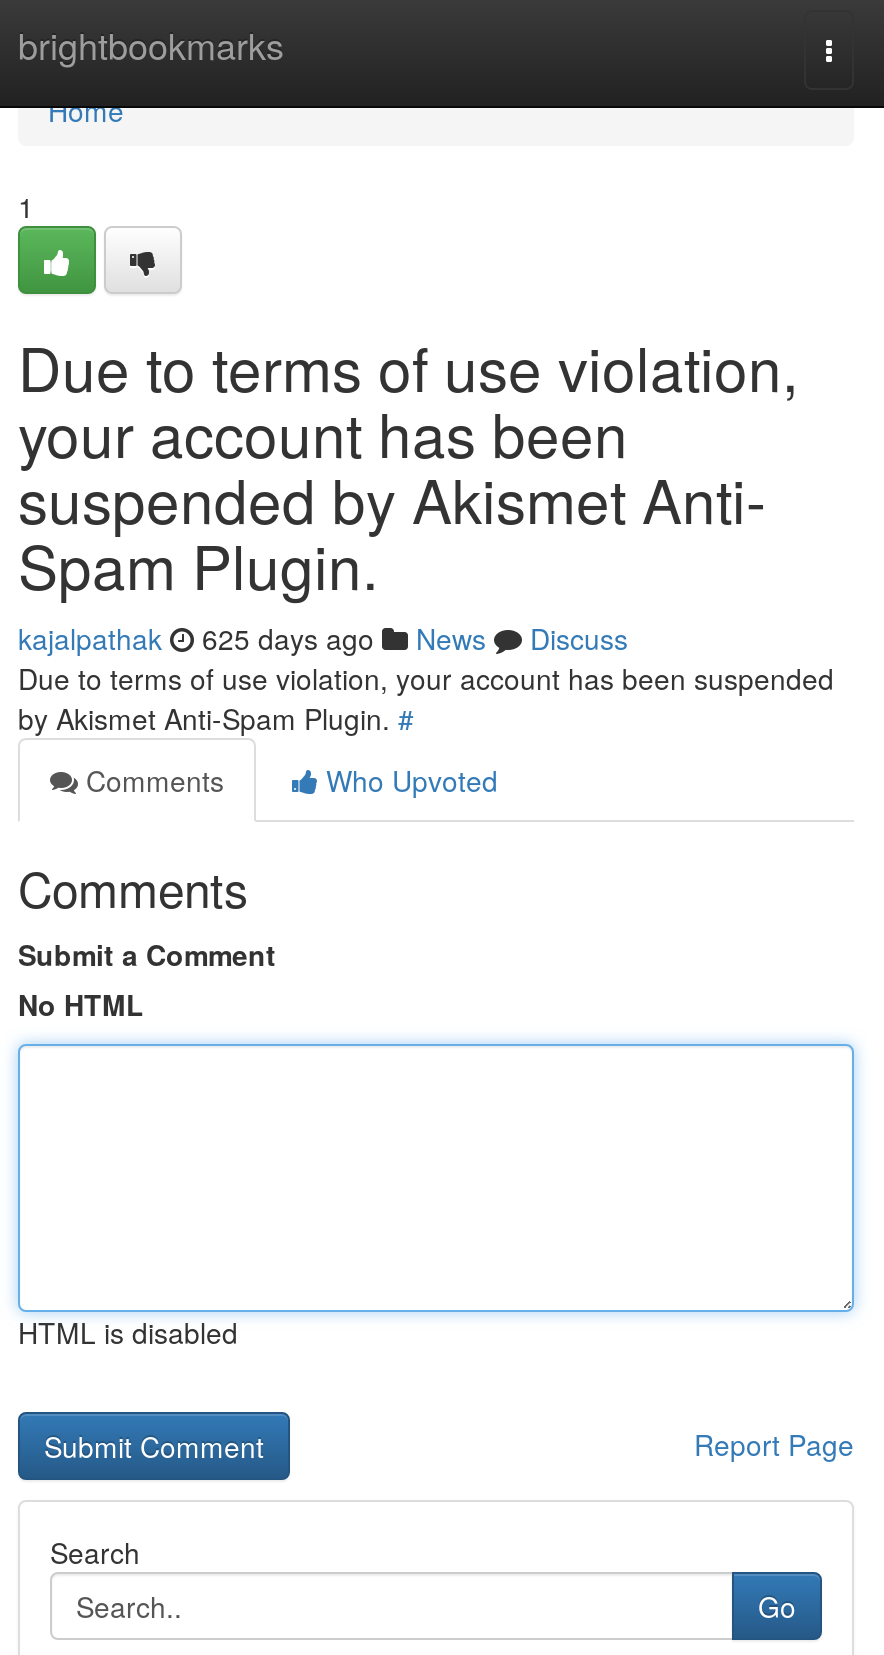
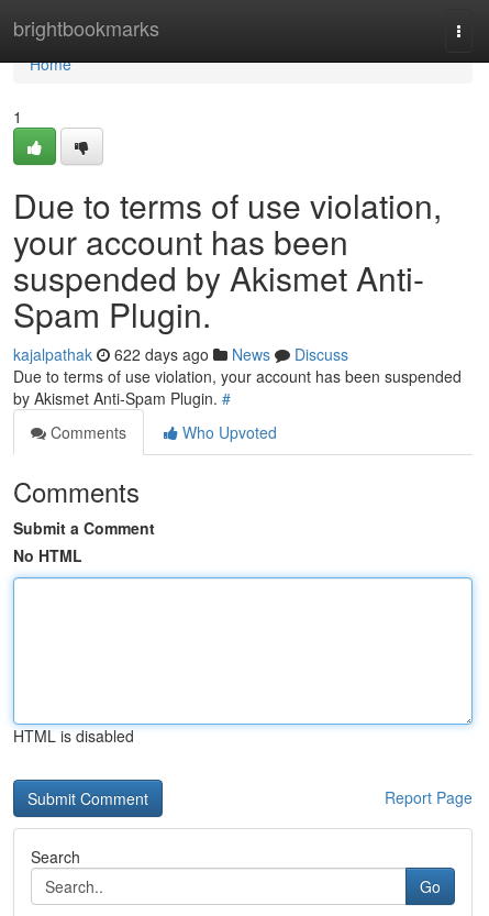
- kajalpathak 625 days ago News Discuss
+ kajalpathak 622 days ago News Discuss
